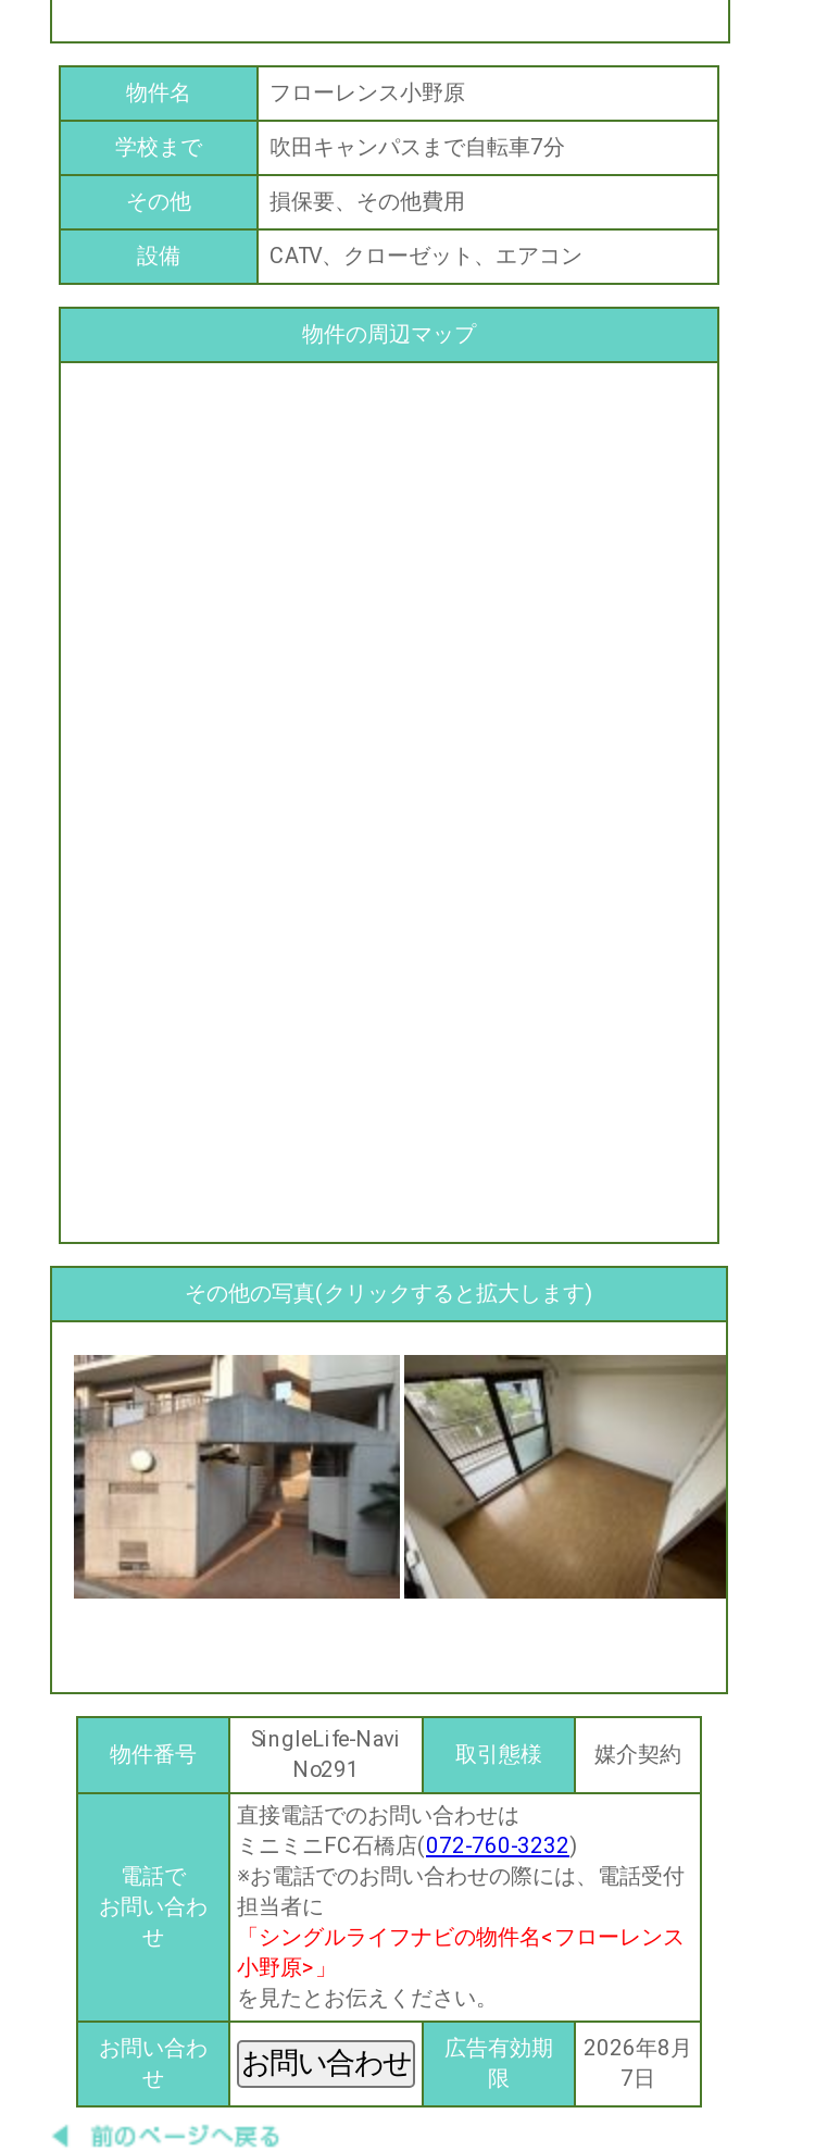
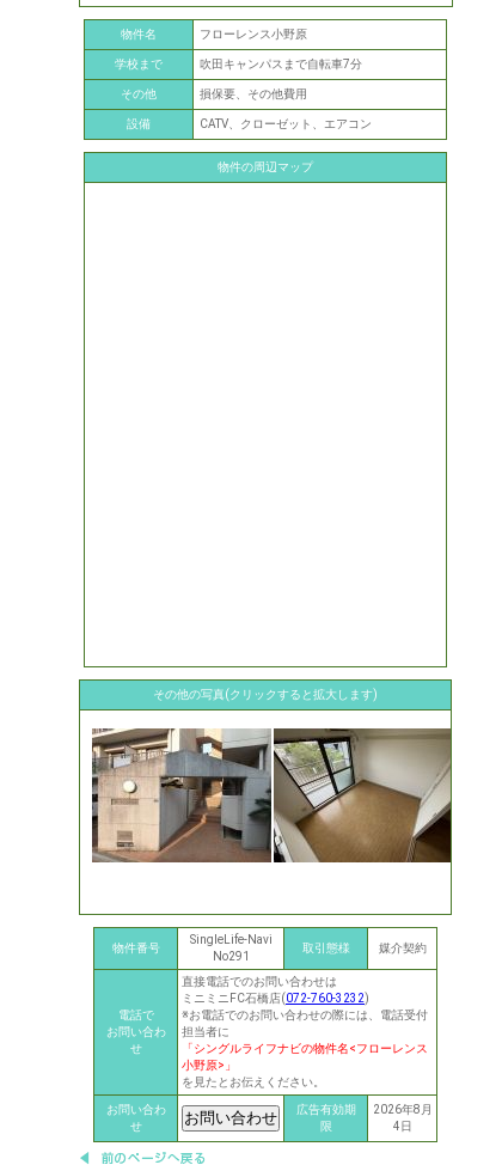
- 7日
+ 4日
